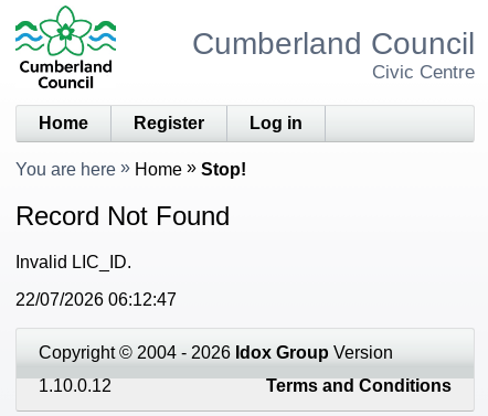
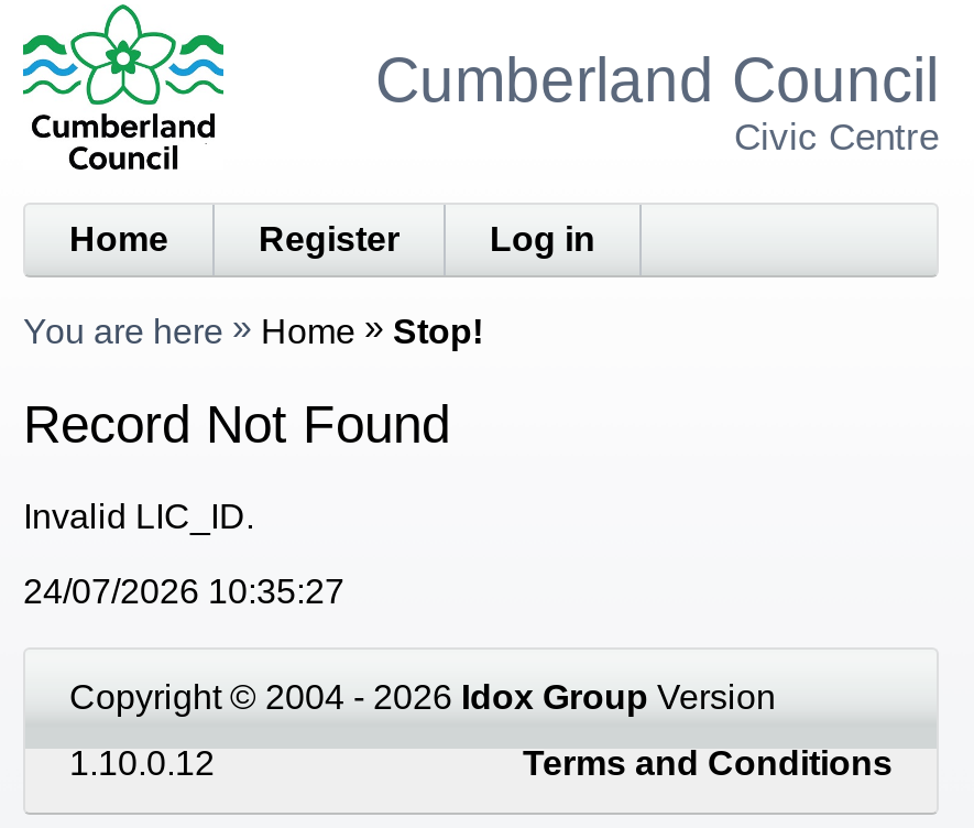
- 22/07/2026 06:12:47
+ 24/07/2026 10:35:27
